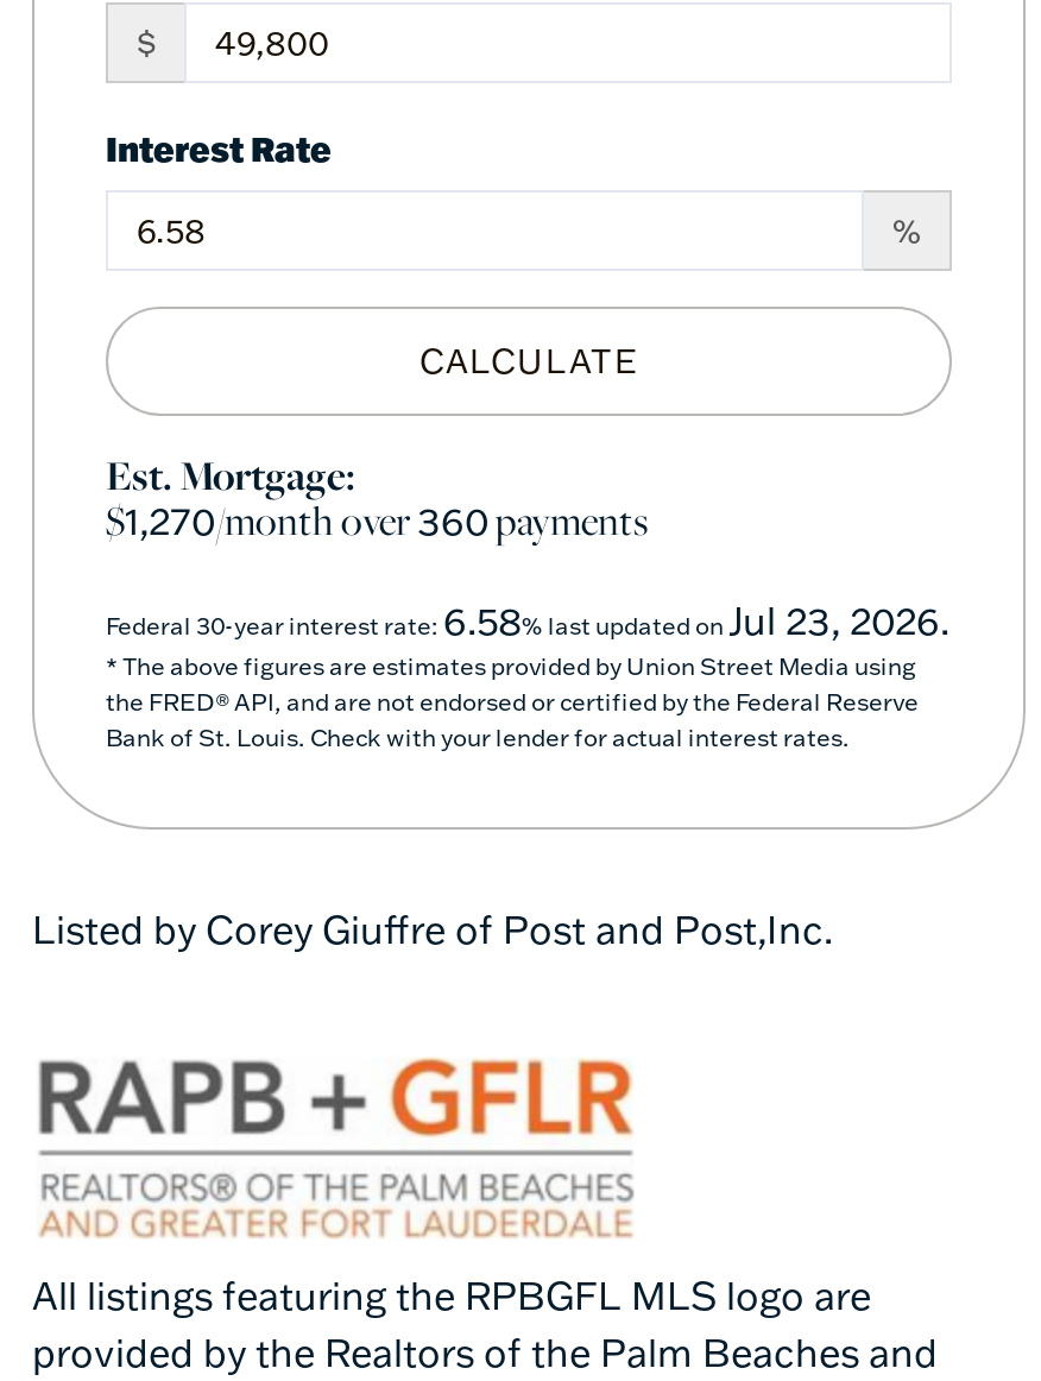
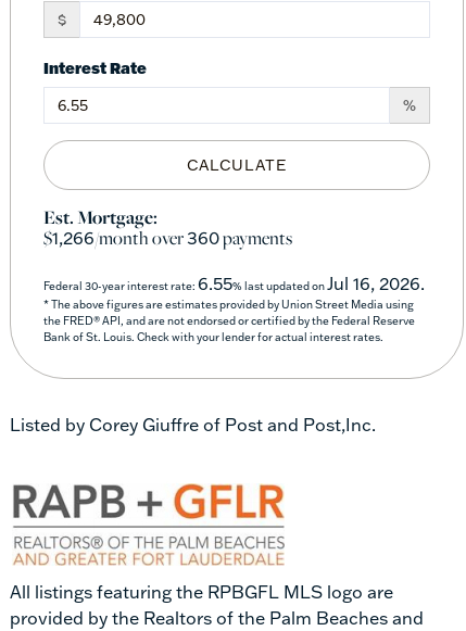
- $1,270/month over360payments
+ $1,266/month over360payments

- Federal 30-year interest rate: 6.58% last updated on Jul 23, 2026.
+ Federal 30-year interest rate: 6.55% last updated on Jul 16, 2026.
